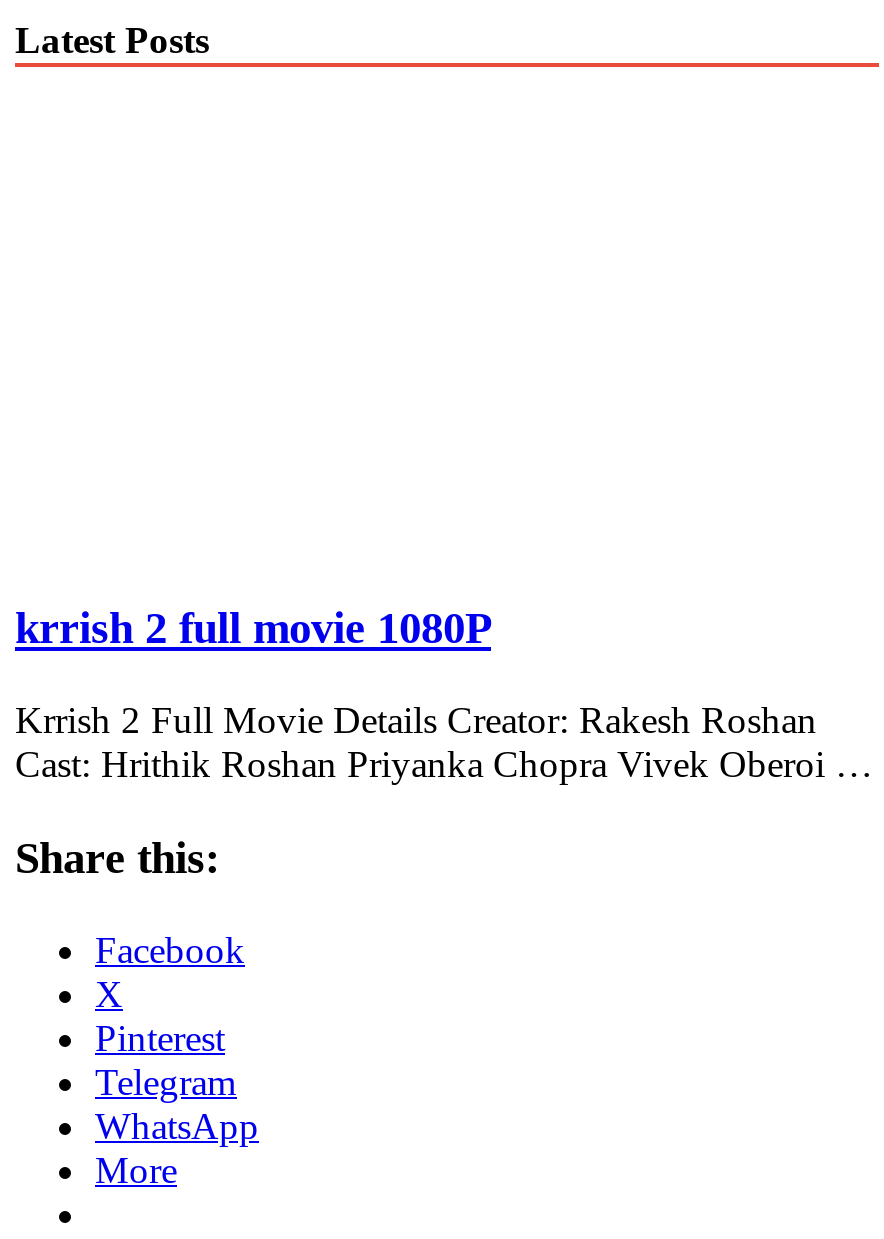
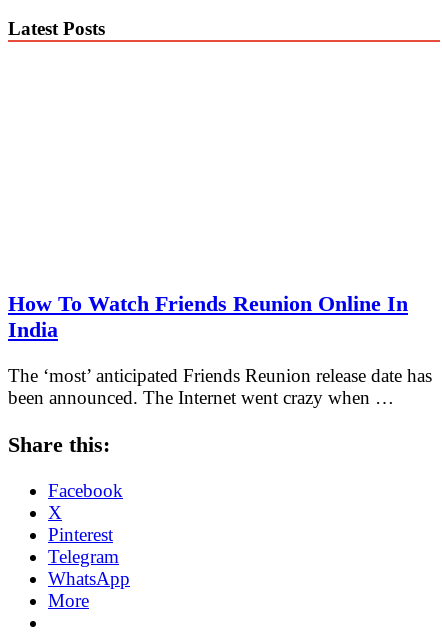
- krrish 2 full movie 1080P
+ How To Watch Friends Reunion Online In
+ India

- Krrish 2 Full Movie Details Creator: Rakesh Roshan
- Cast: Hrithik Roshan Priyanka Chopra Vivek Oberoi …
+ The ‘most’ anticipated Friends Reunion release date has
+ been announced. The Internet went crazy when …
